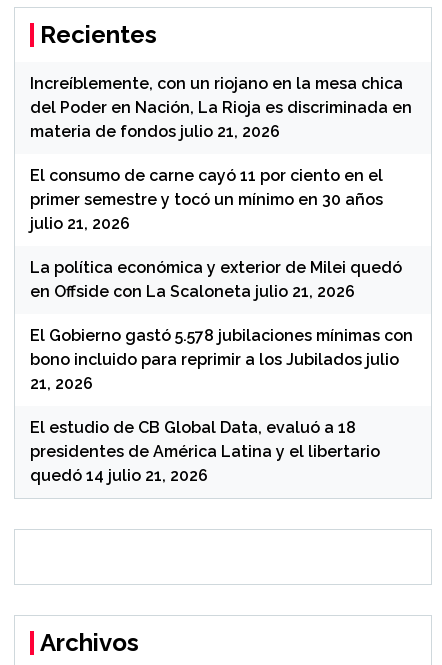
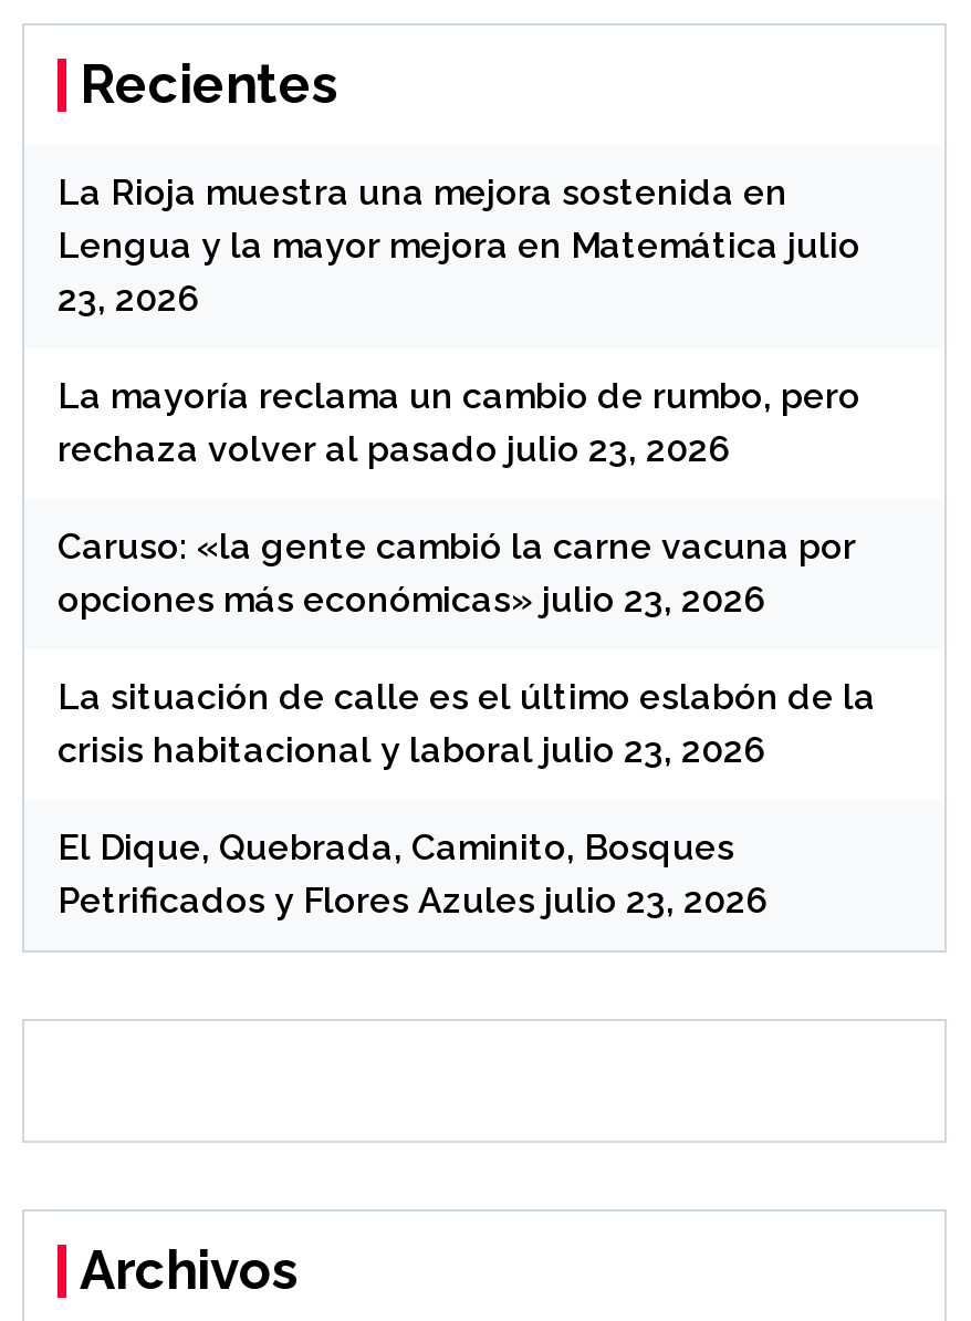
- Increíblemente, con un riojano en la mesa chica
- del Poder en Nación, La Rioja es discriminada en
- materia de fondos julio 21, 2026
+ La Rioja muestra una mejora sostenida en
+ Lengua y la mayor mejora en Matemática julio
+ 23, 2026

- El consumo de carne cayó 11 por ciento en el
- primer semestre y tocó un mínimo en 30 años
- julio 21, 2026
+ La mayoría reclama un cambio de rumbo, pero
+ rechaza volver al pasado julio 23, 2026

- La política económica y exterior de Milei quedó
- en Offside con La Scaloneta julio 21, 2026
+ Caruso: «la gente cambió la carne vacuna por
+ opciones más económicas» julio 23, 2026

- El Gobierno gastó 5.578 jubilaciones mínimas con
- bono incluido para reprimir a los Jubilados julio
- 21, 2026
+ La situación de calle es el último eslabón de la
+ crisis habitacional y laboral julio 23, 2026

- El estudio de CB Global Data, evaluó a 18
- presidentes de América Latina y el libertario
- quedó 14 julio 21, 2026
+ El Dique, Quebrada, Caminito, Bosques
+ Petrificados y Flores Azules julio 23, 2026
